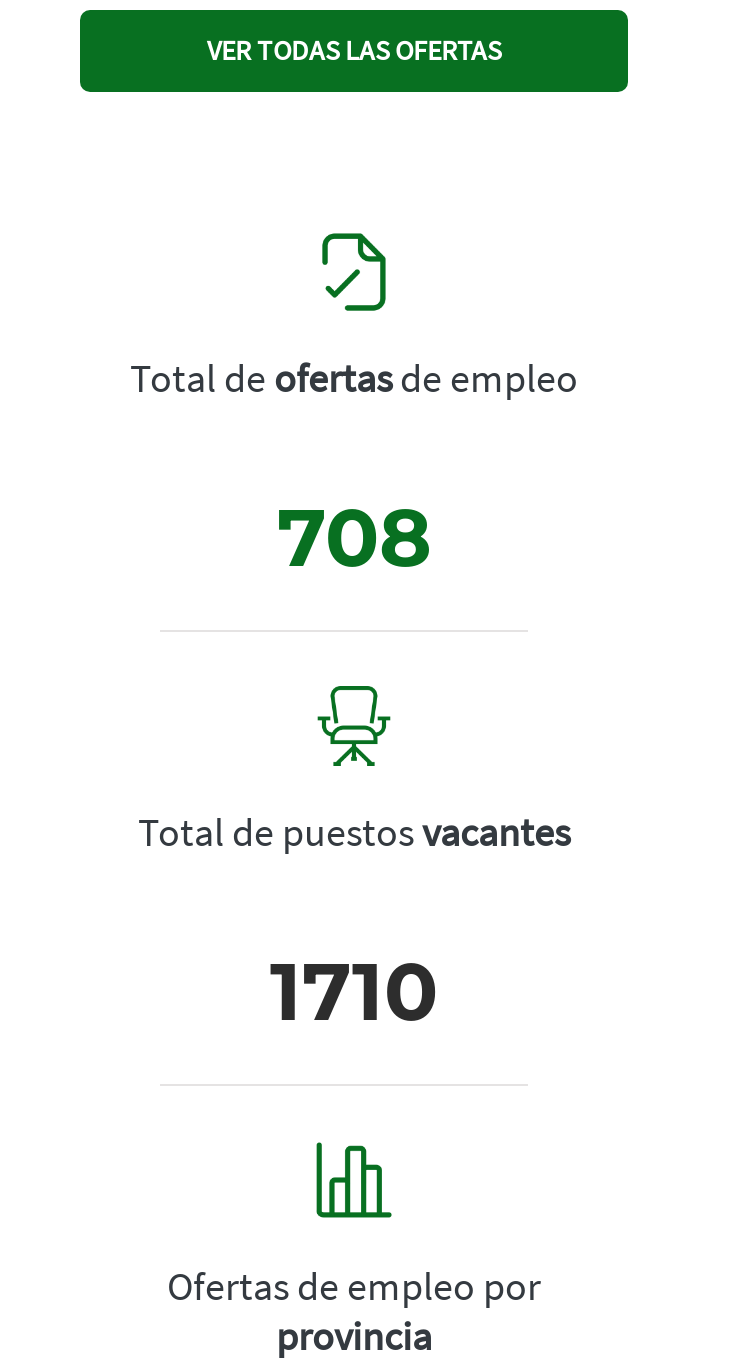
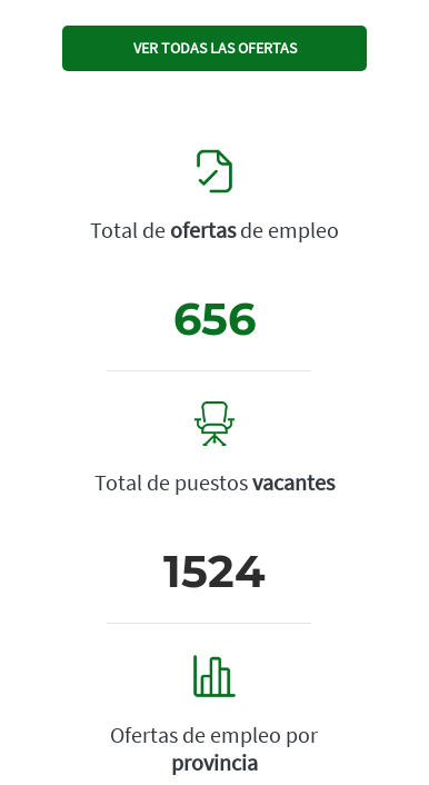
- 708
+ 656

- 1710
+ 1524
